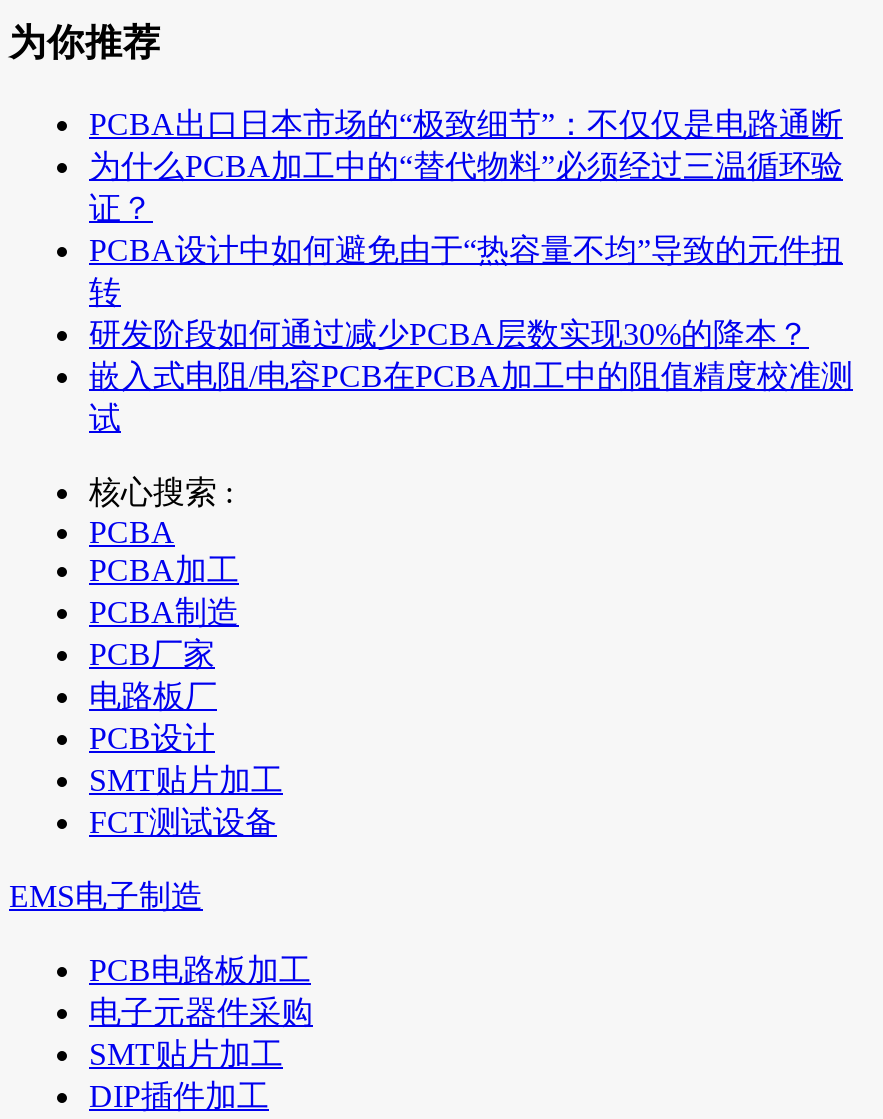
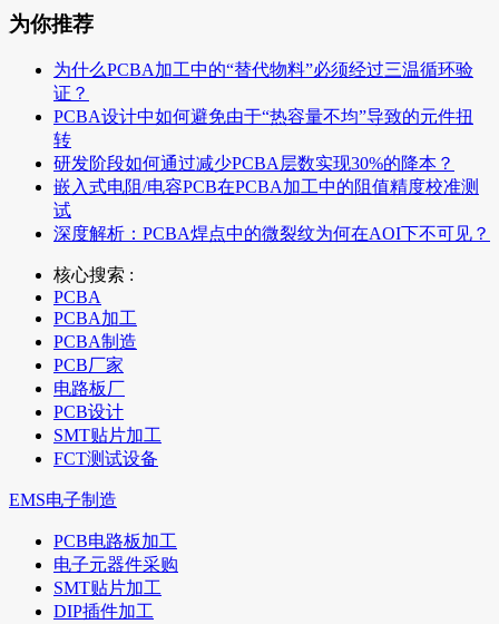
- PCBA出口日本市场的“极致细节”：不仅仅是电路通断

moved up: 为什么PCBA加工中的“替代物料”必须经过三温循环验 | 证？ | 转 | 研发阶段如何通过减少PCBA层数实现30%的降本？ | 嵌入式电阻/电容PCB在PCBA加工中的阻值精度校准测 | 试

+ 深度解析：PCBA焊点中的微裂纹为何在AOI下不可见？
